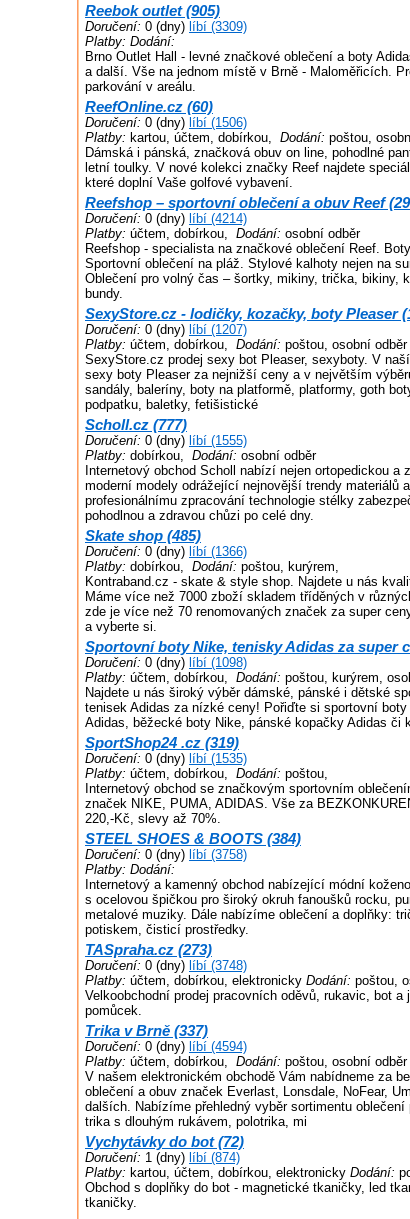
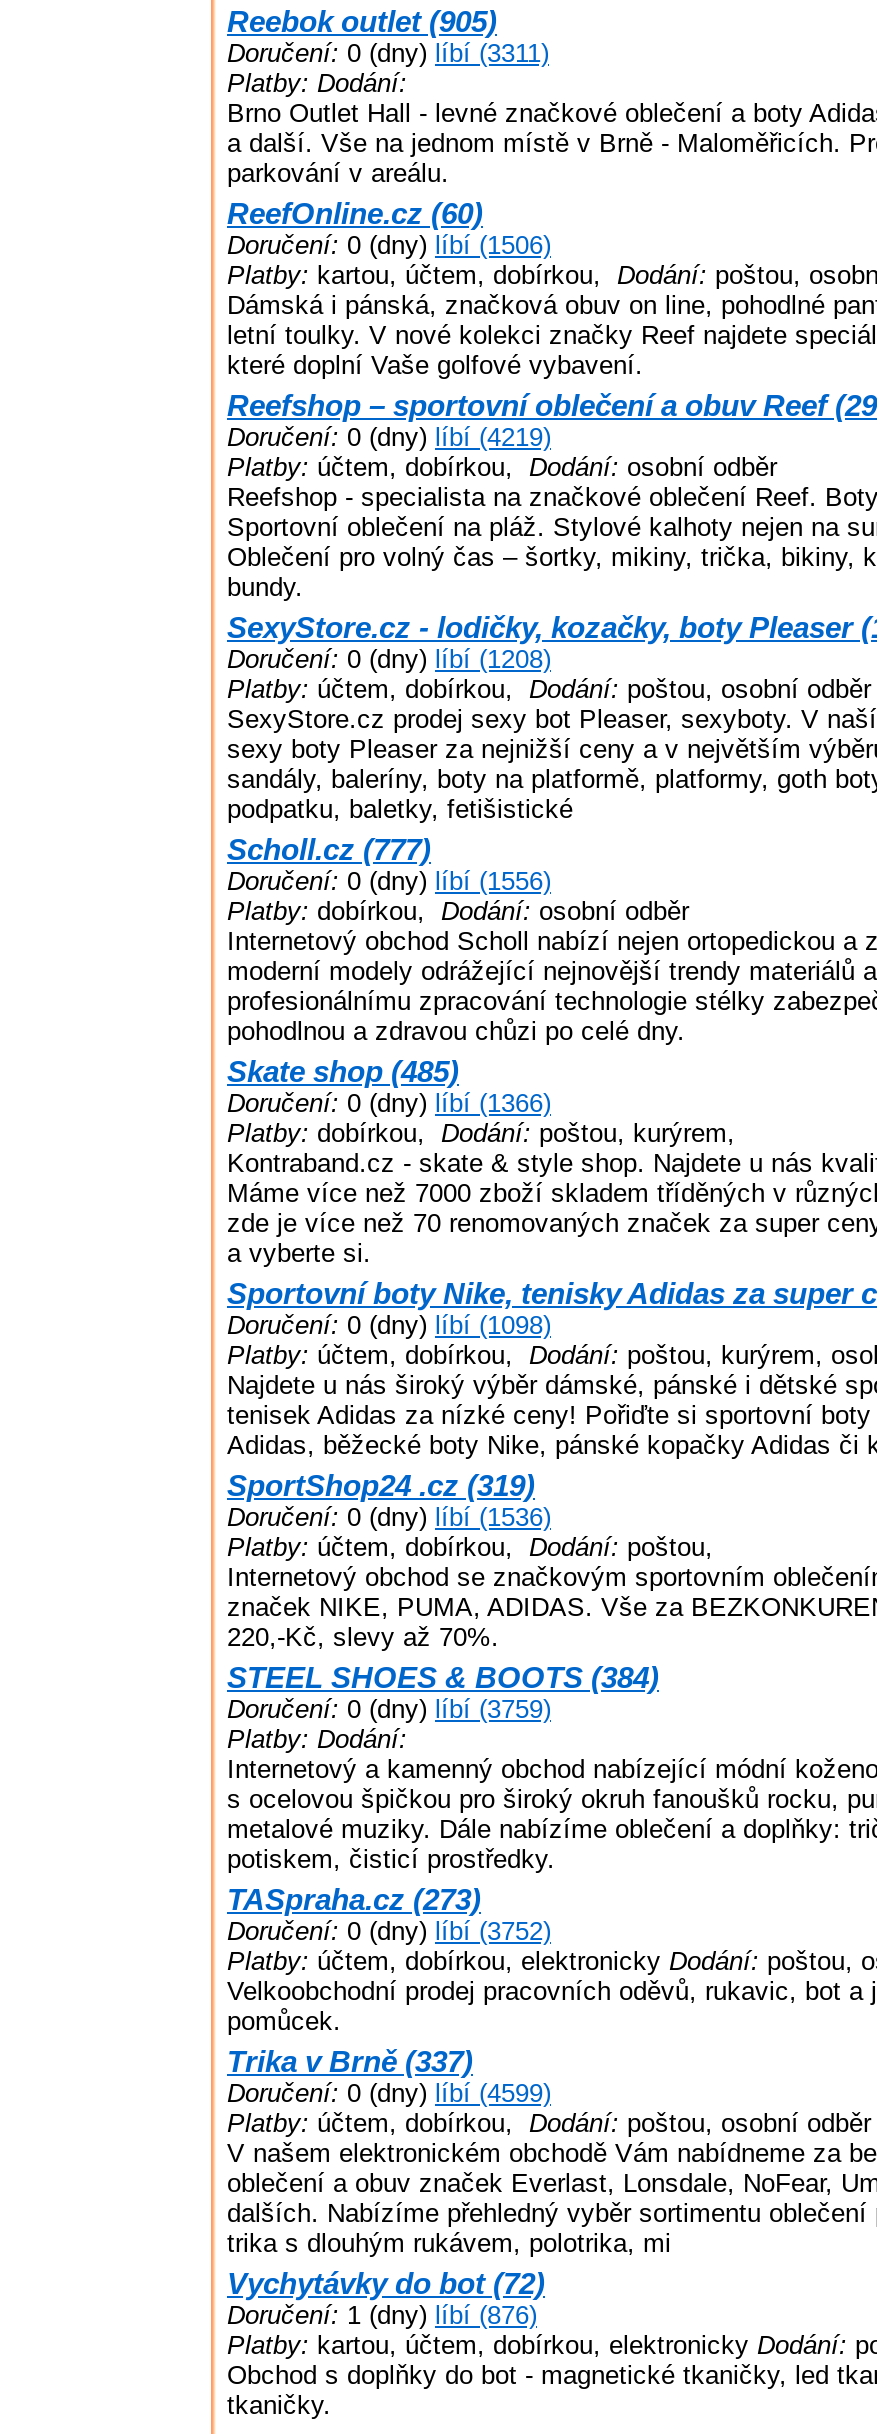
- Doručení: 0 (dny) líbí (3309)
+ Doručení: 0 (dny) líbí (3311)

- Doručení:0 (dny) líbí (4214)
+ Doručení:0 (dny) líbí (4219)

- Doručení: 0 (dny) líbí (1207)
+ Doručení: 0 (dny) líbí (1208)

- Doručení: 0 (dny) líbí (1555)
+ Doručení: 0 (dny) líbí (1556)

- Doručení: 0 (dny) líbí (1535)
+ Doručení: 0 (dny) líbí (1536)

- Doručení: 0 (dny) líbí (3758)
+ Doručení: 0 (dny) líbí (3759)

- Doručení: 0 (dny) líbí (3748)
+ Doručení: 0 (dny) líbí (3752)

- Doručení: 0 (dny) líbí (4594)
+ Doručení: 0 (dny) líbí (4599)

- Doručení: 1 (dny) líbí (874)
+ Doručení: 1 (dny) líbí (876)
